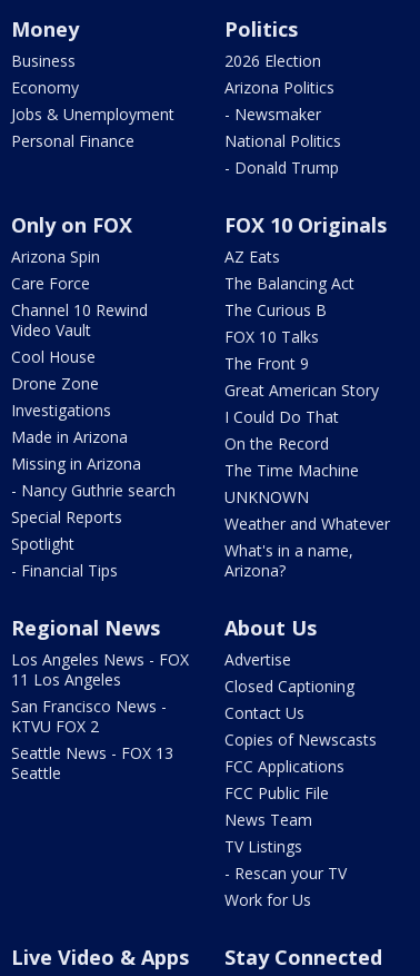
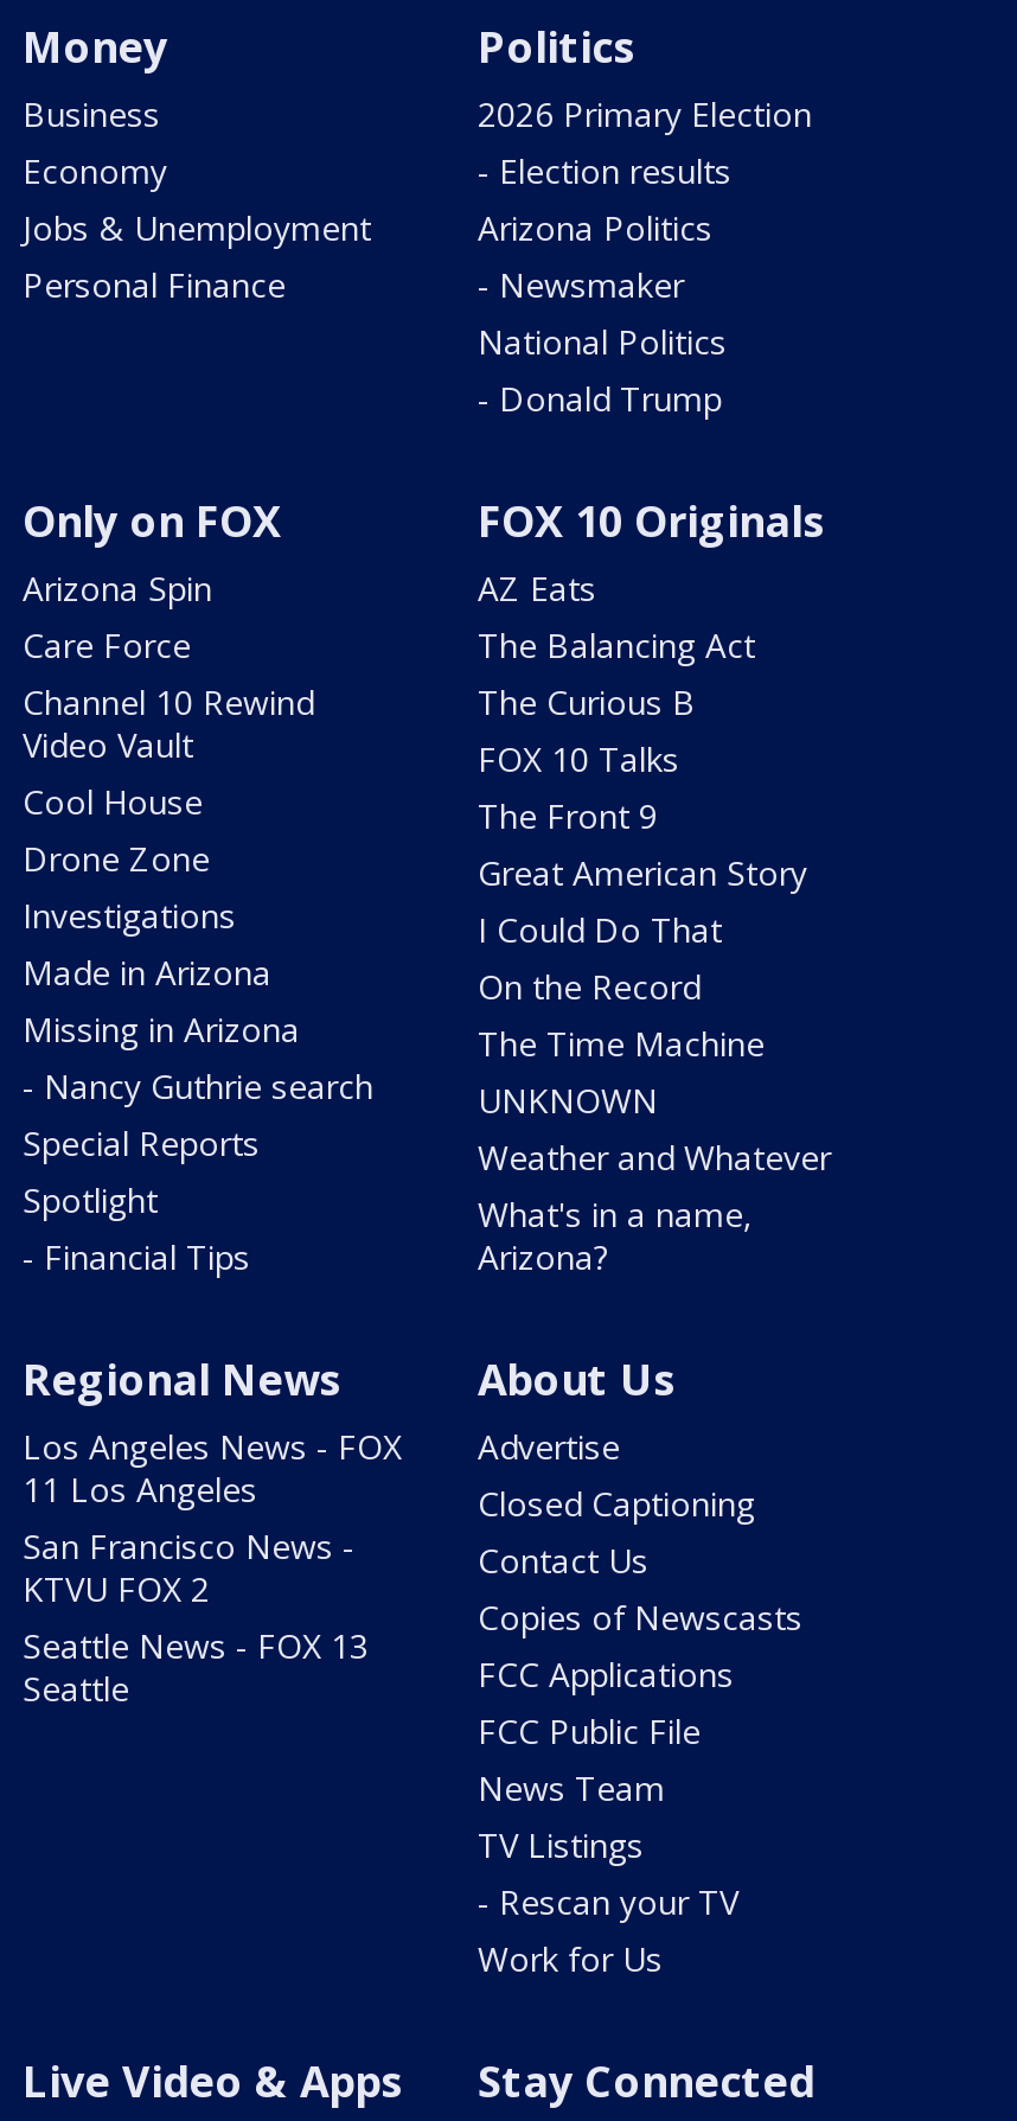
- 2026 Election
+ 2026 Primary Election
+ - Election results
